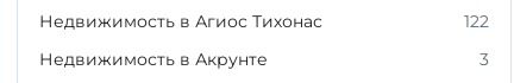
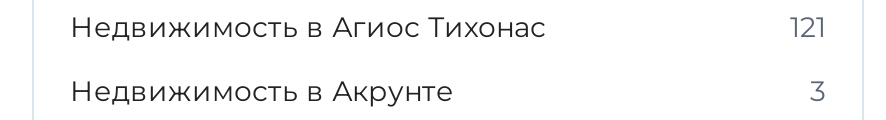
- 122
+ 121
